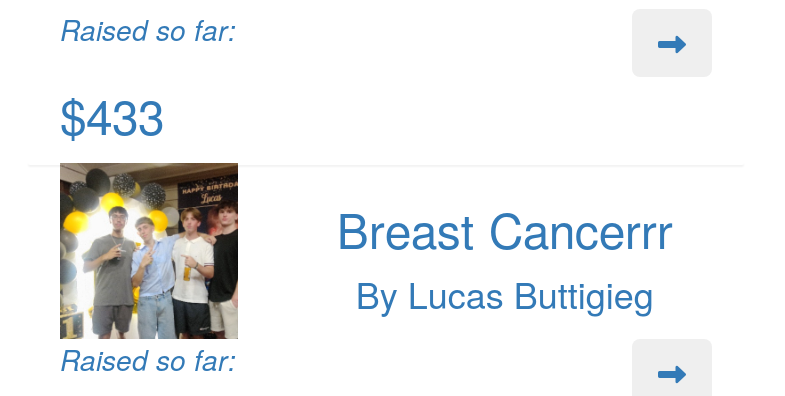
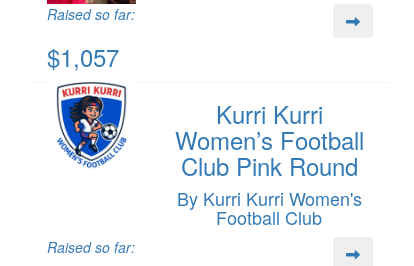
- $433
+ $1,057

- [image]
+ [image]

- Breast Cancerrr
- By Lucas Buttigieg
+ Kurri Kurri
+ Women’s Football
+ Club Pink Round
+ By Kurri Kurri Women's
+ Football Club
